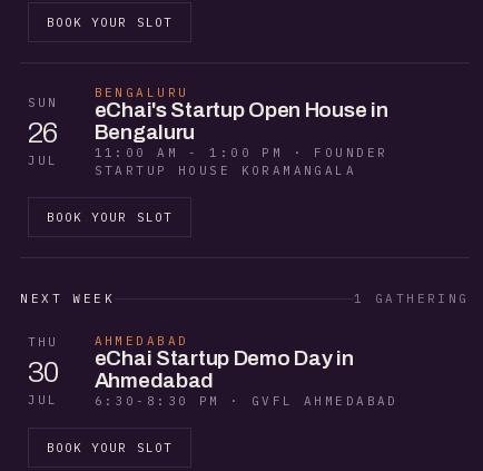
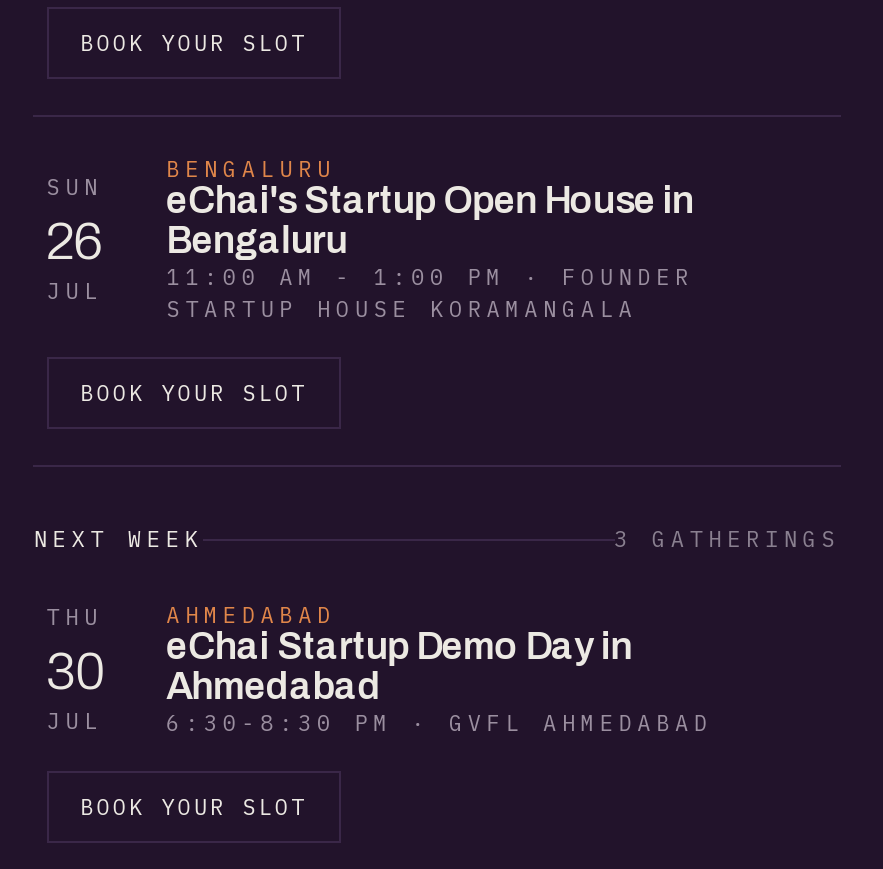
- 1 GATHERING
+ 3 GATHERINGS
